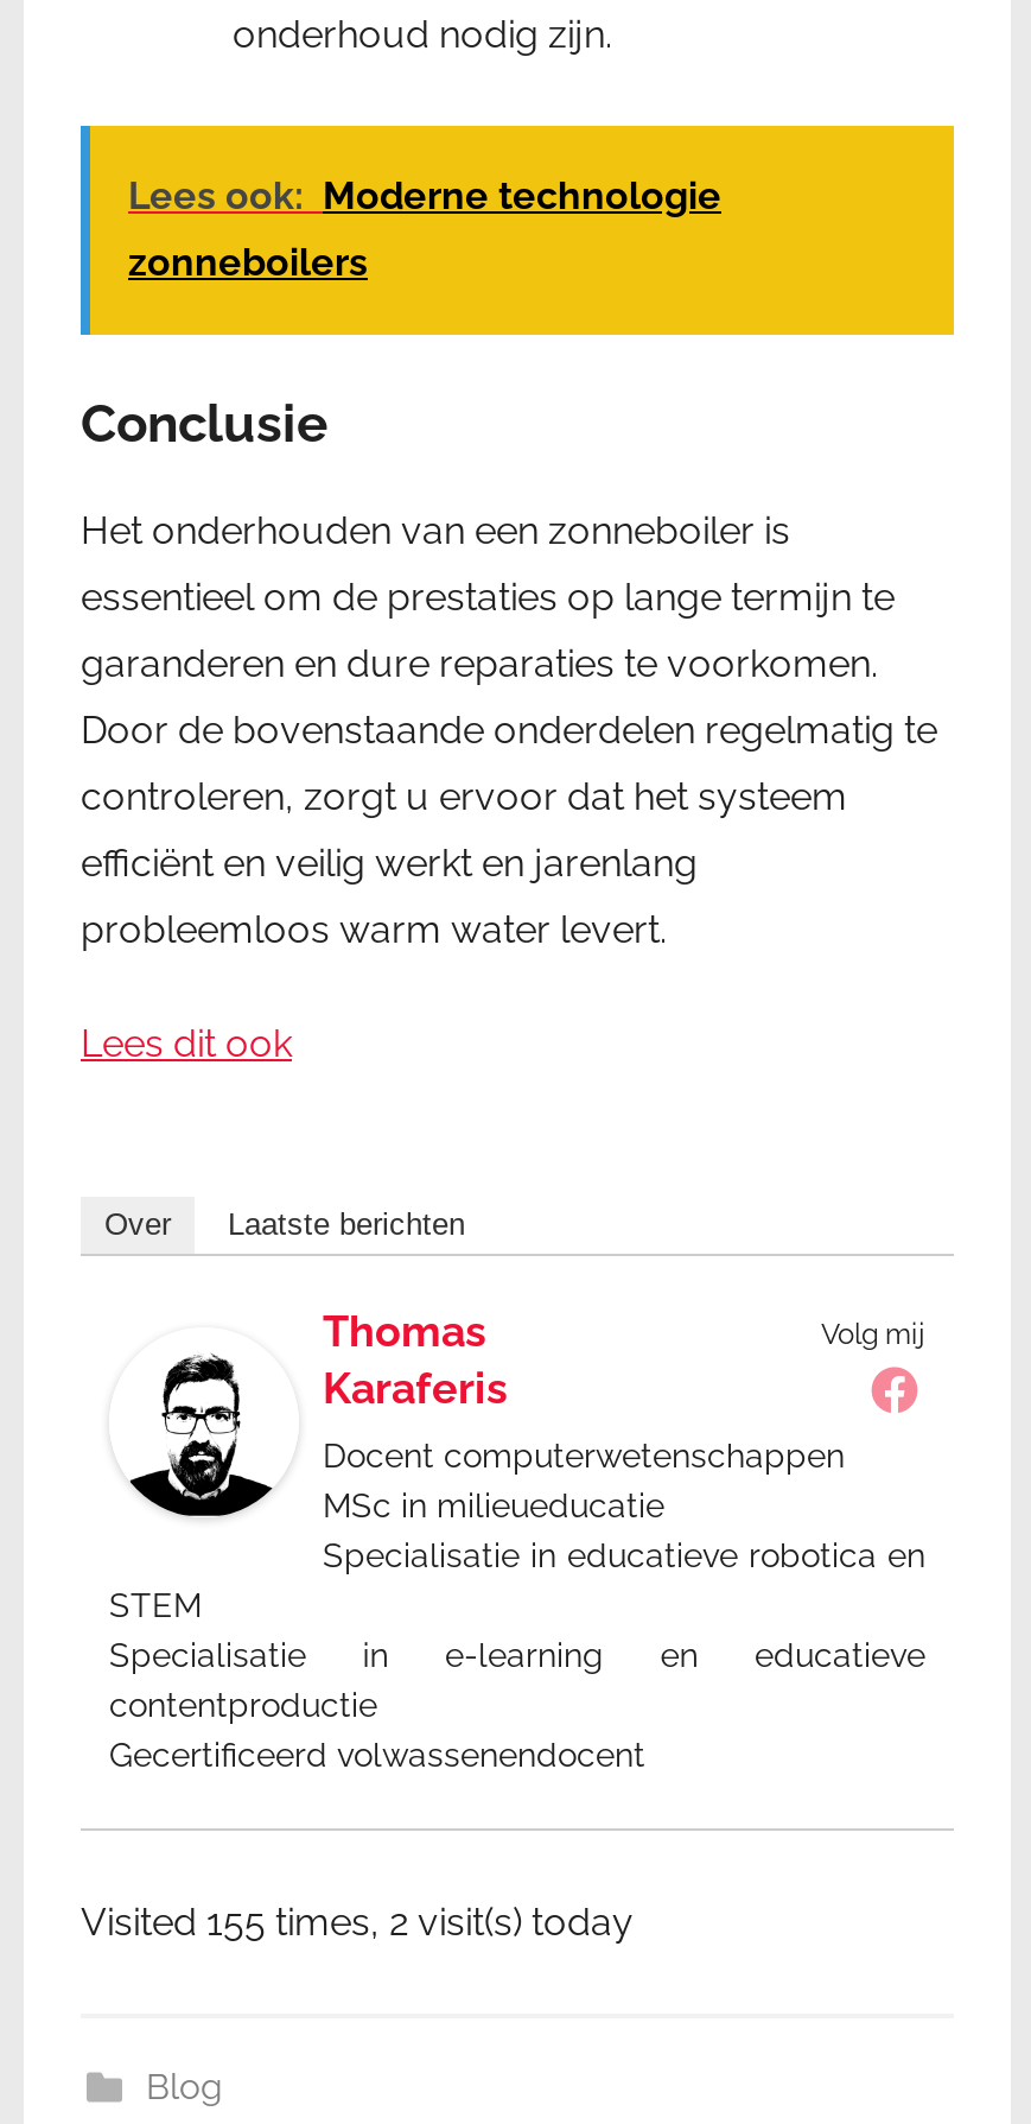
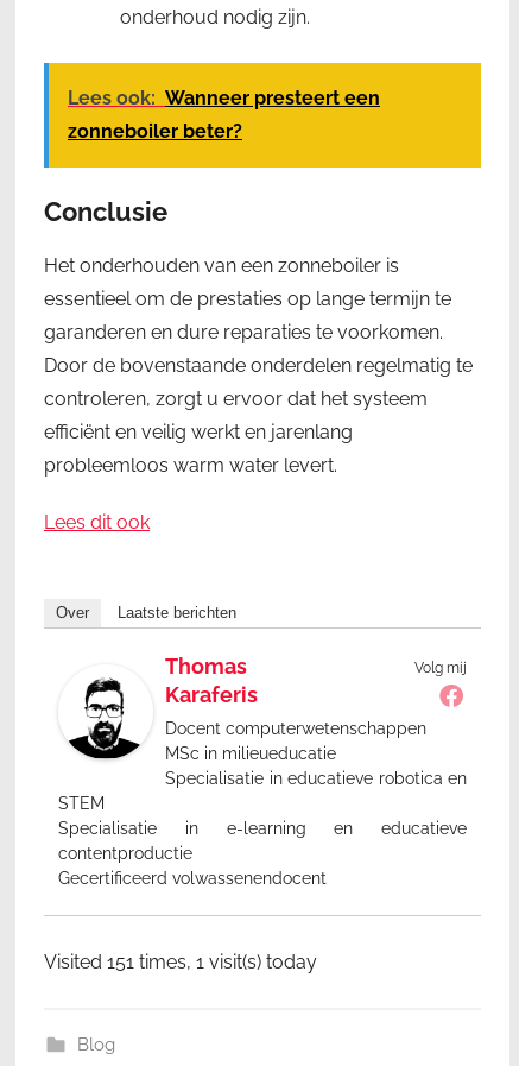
- Lees ook: Moderne technologie
+ Lees ook: Wanneer presteert een

- zonneboilers
+ zonneboiler beter?

- Visited 155 times, 2 visit(s) today
+ Visited 151 times, 1 visit(s) today
